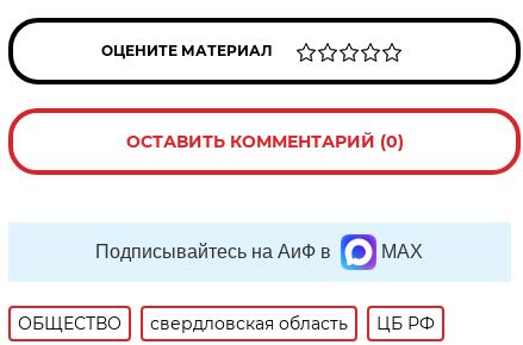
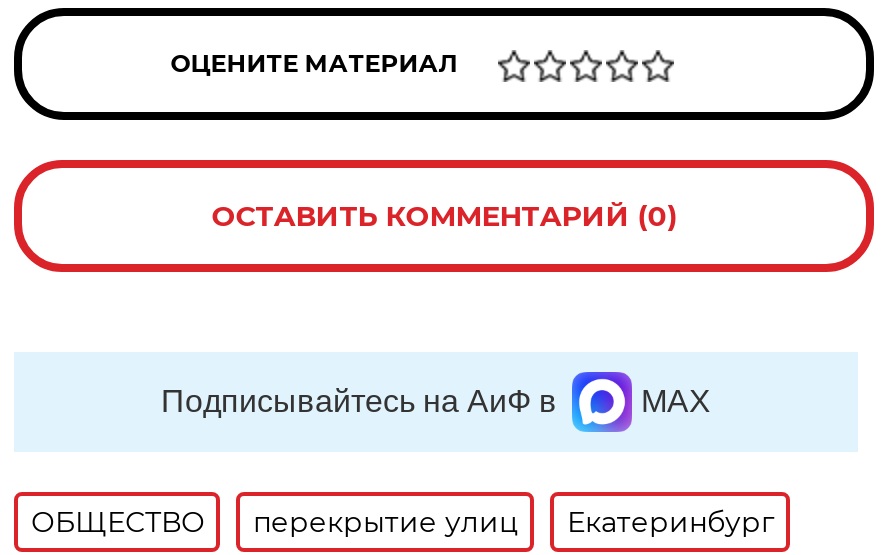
- свердловская область
- ЦБ РФ
+ перекрытие улиц
+ Екатеринбург
